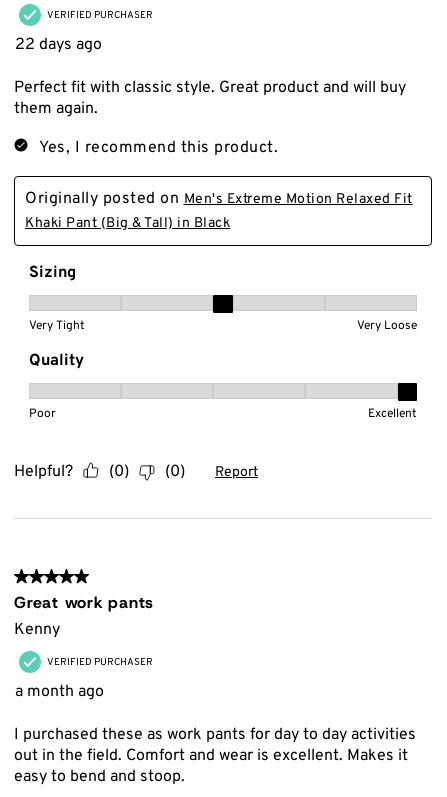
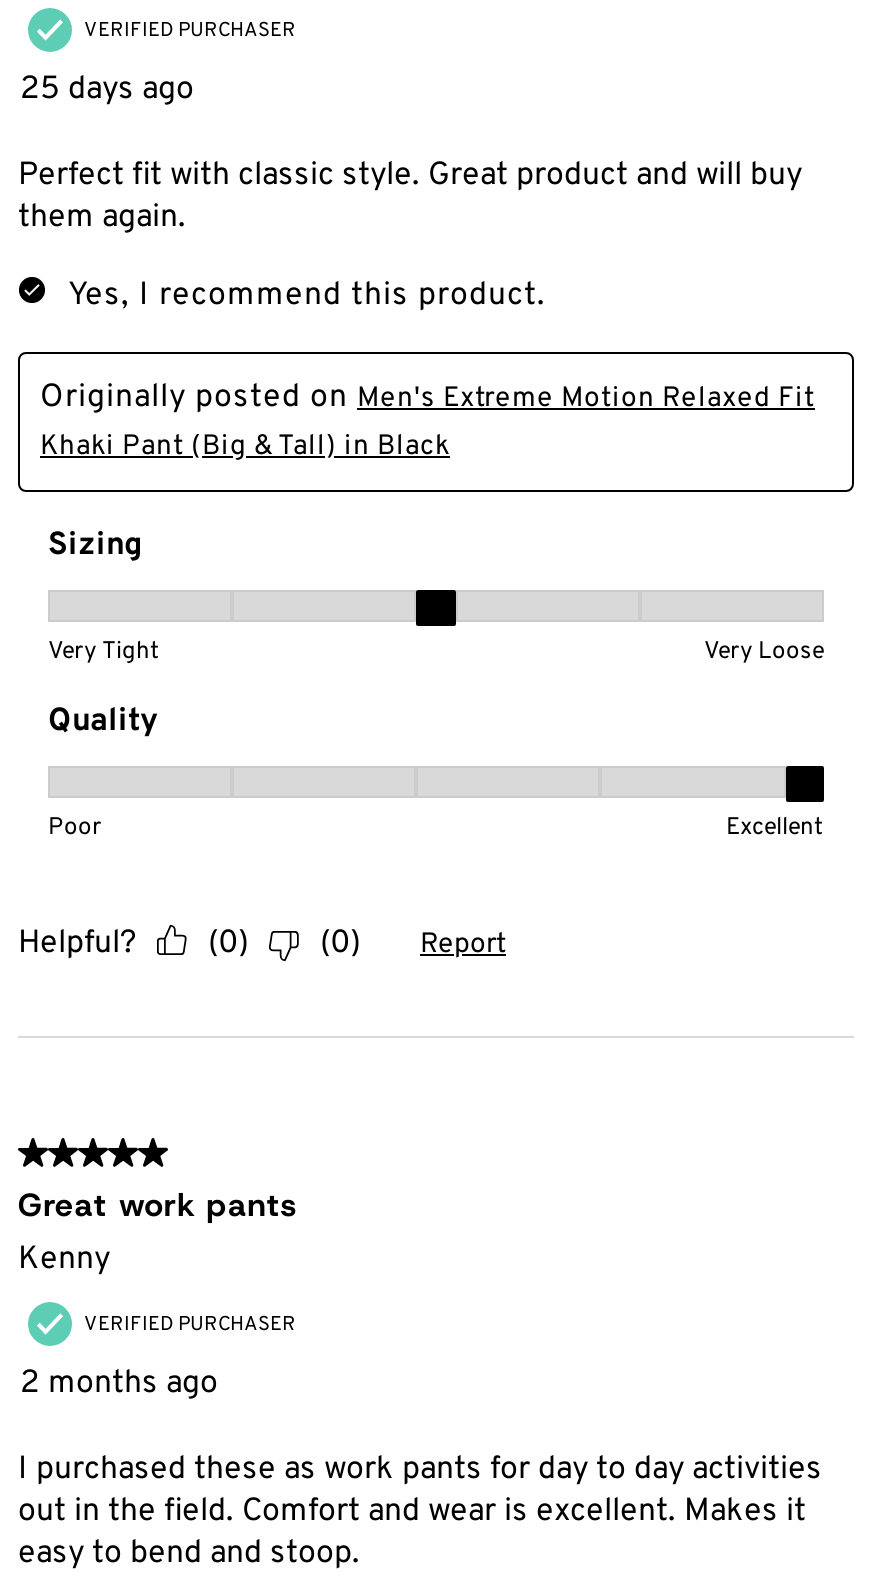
- 22 days ago
+ 25 days ago

- a month ago
+ 2 months ago
